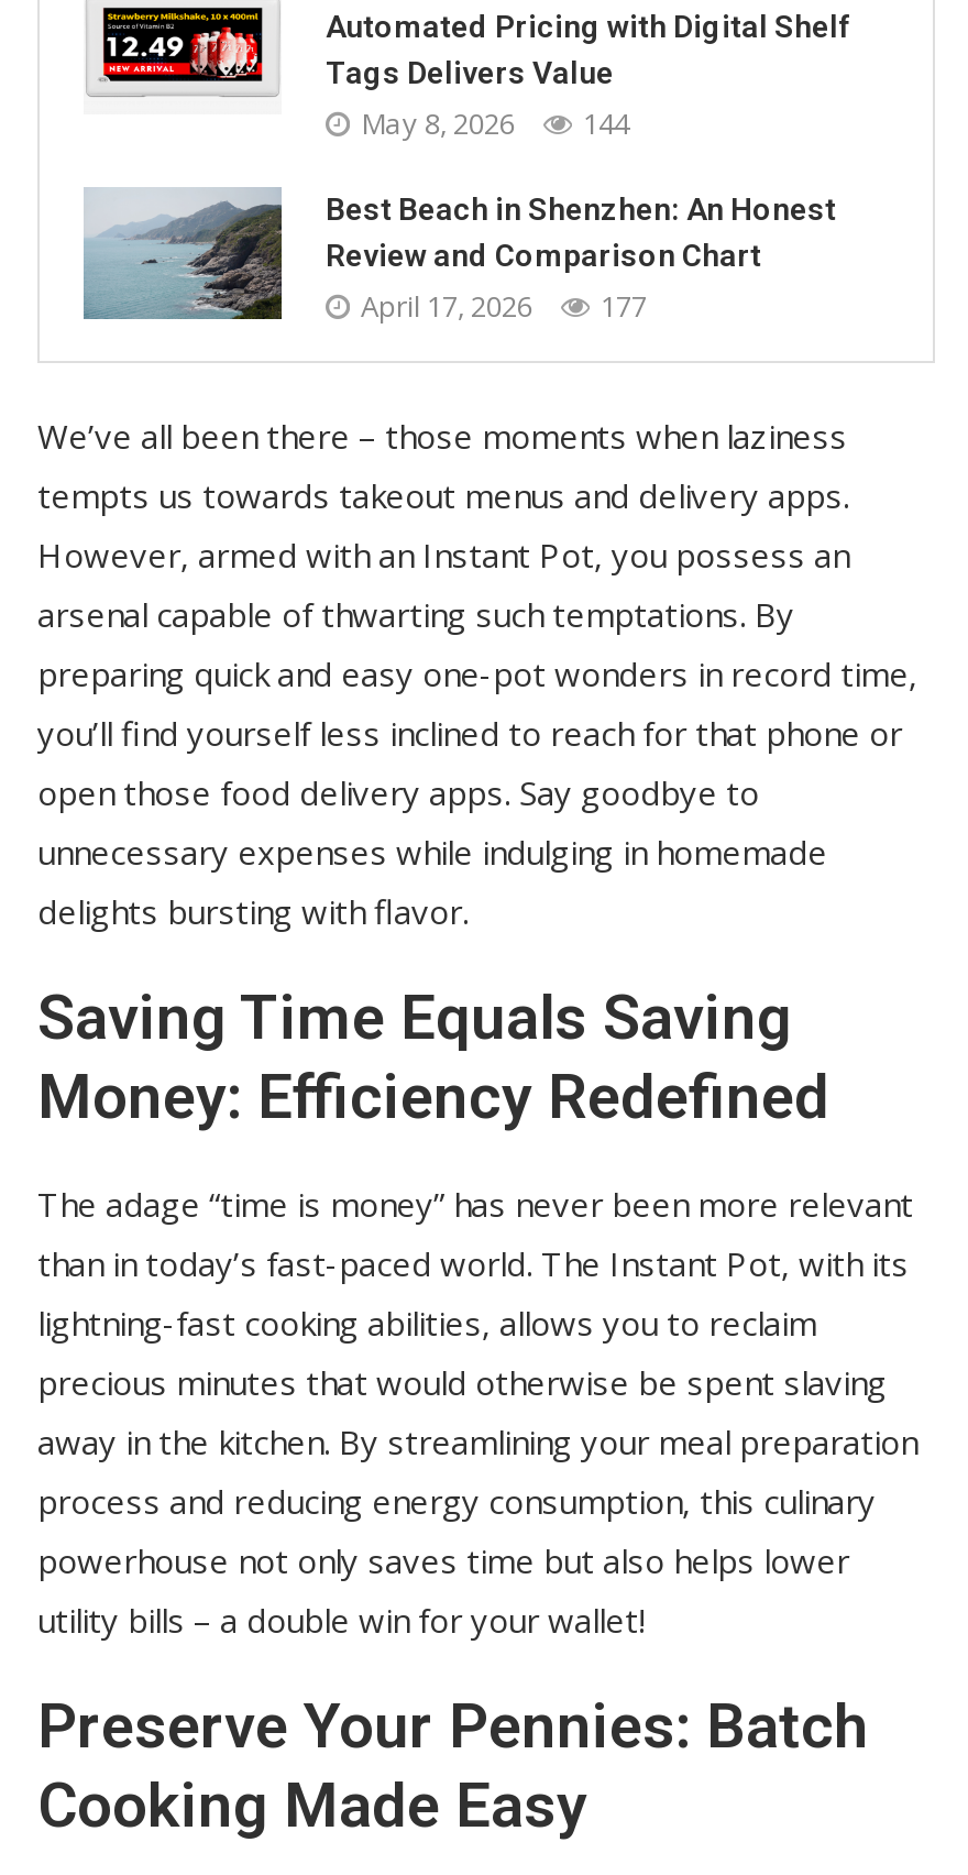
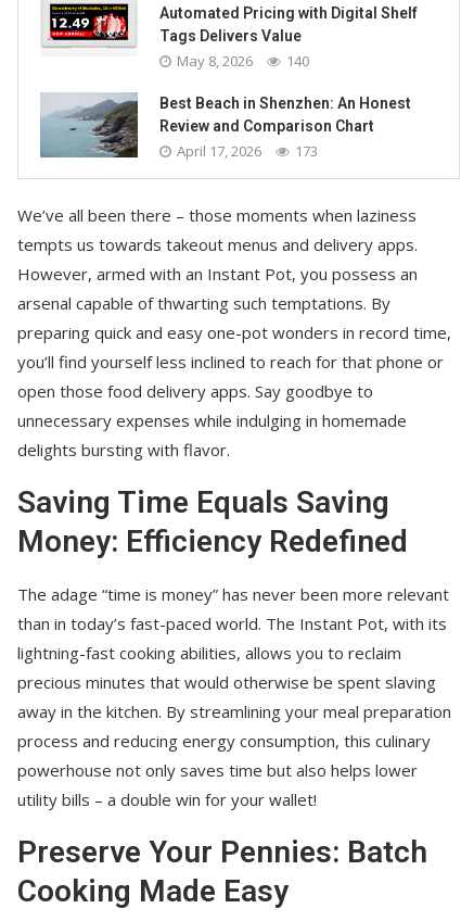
- May 8, 2026 144
+ May 8, 2026 140

- April 17, 2026 177
+ April 17, 2026 173
